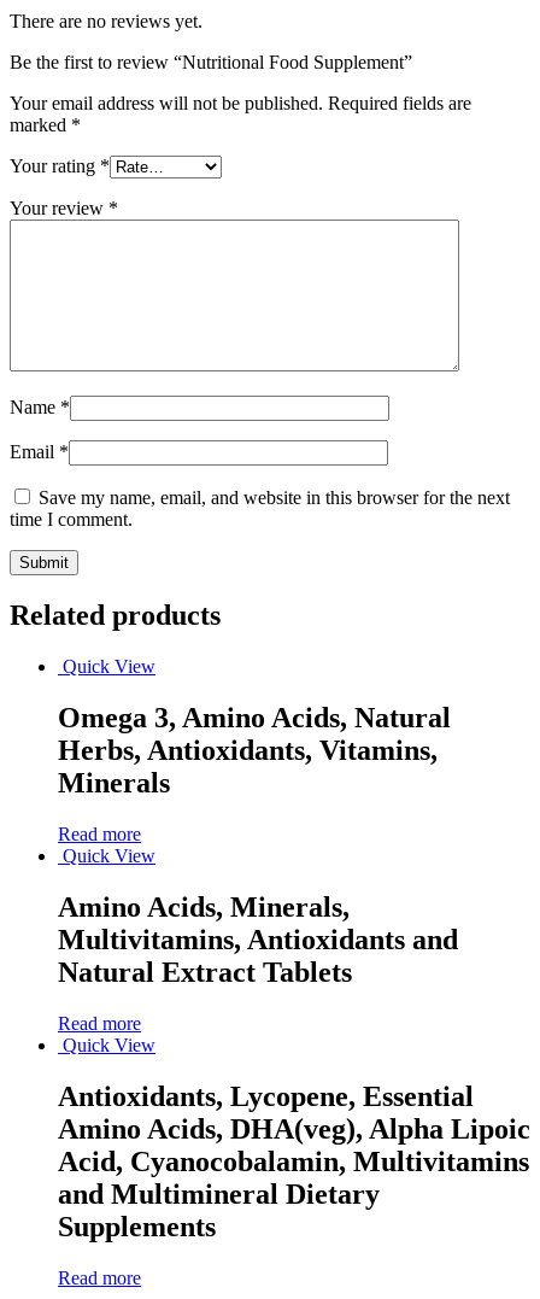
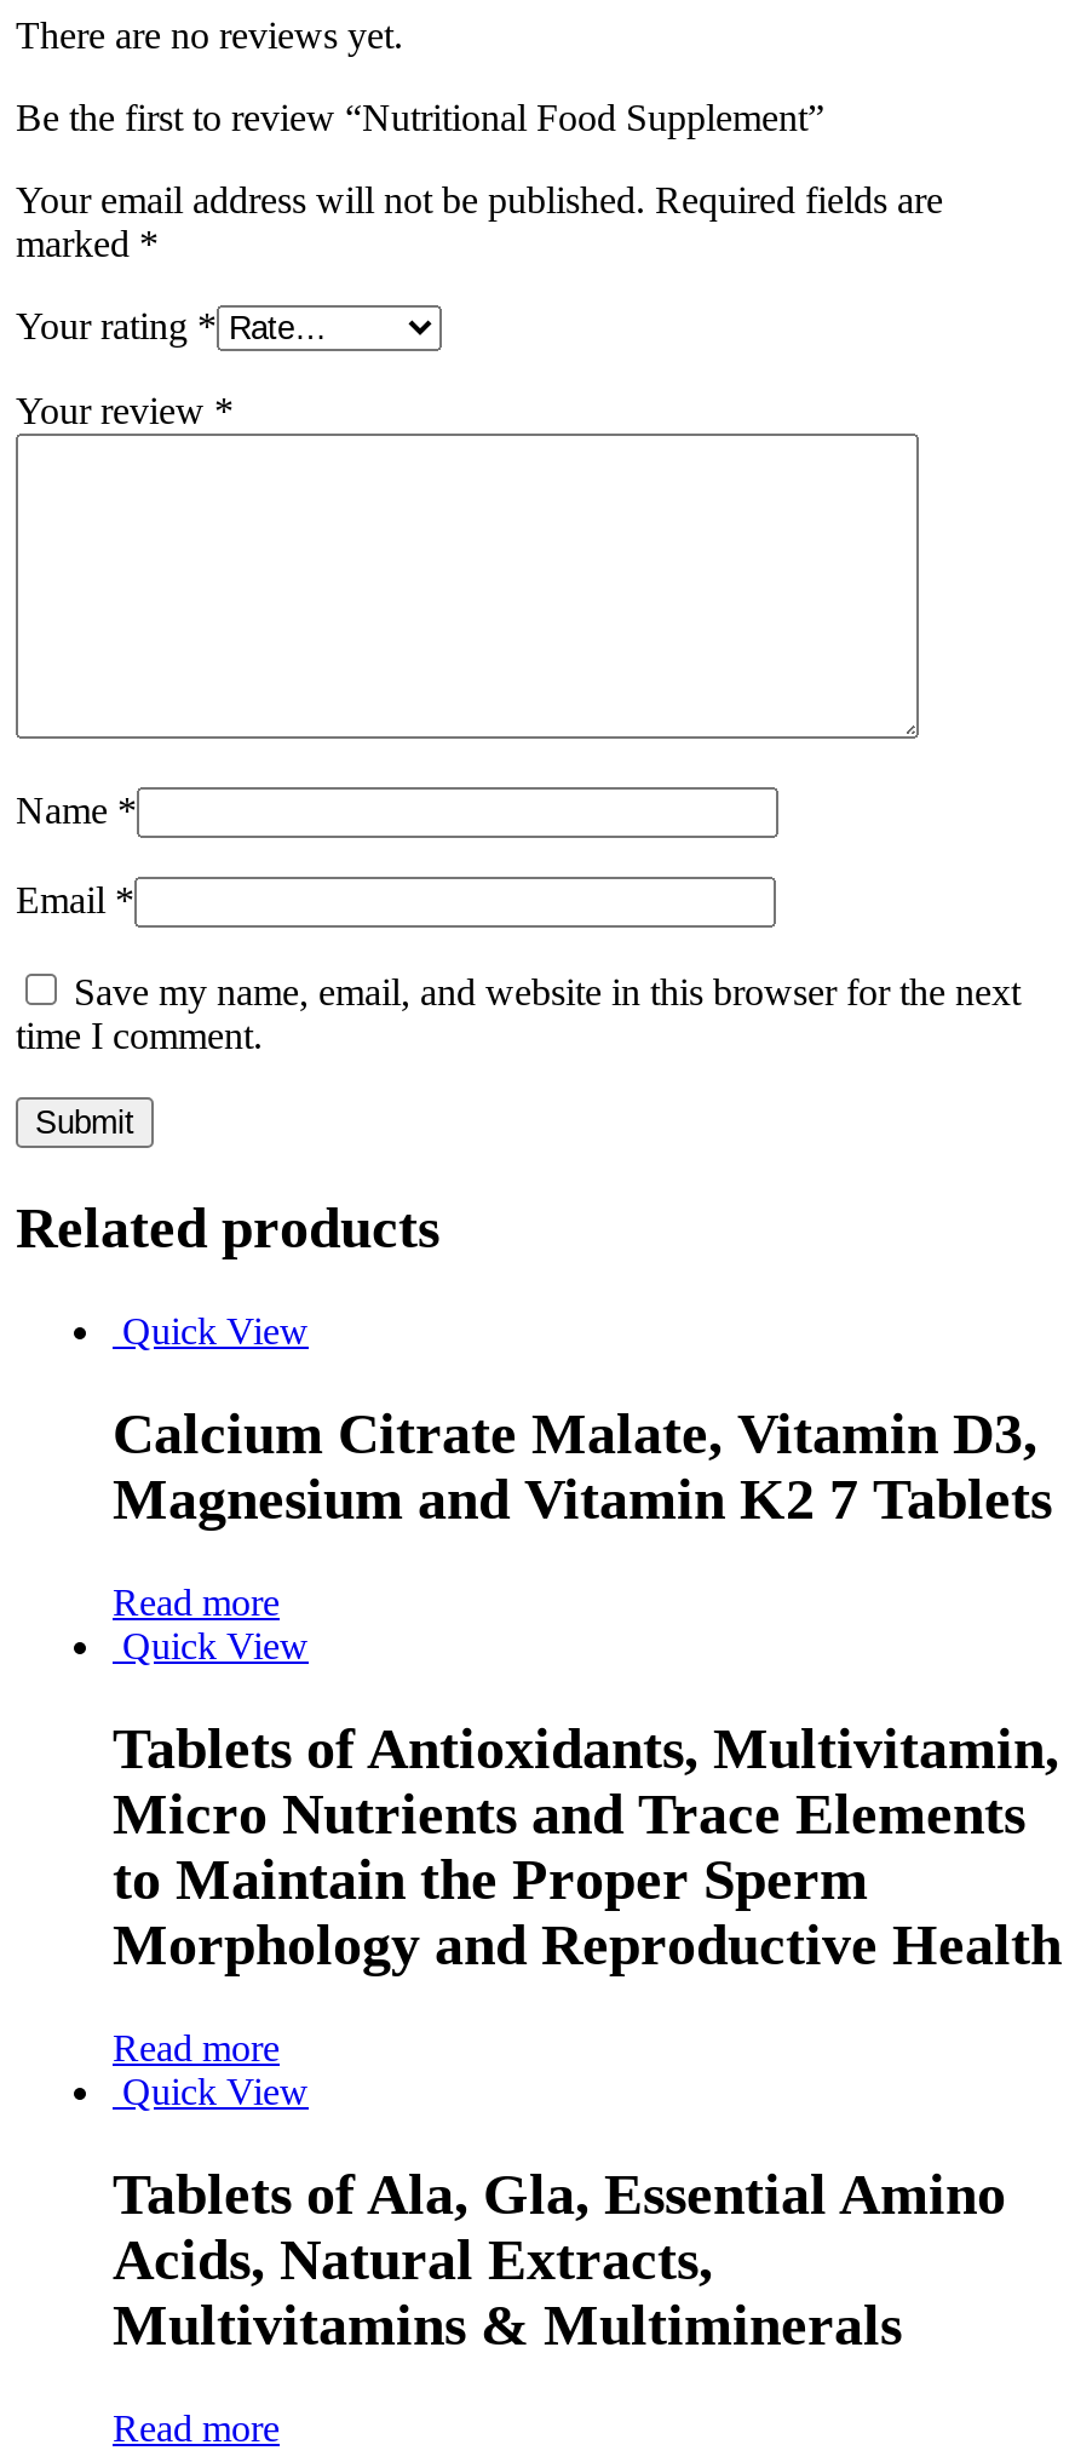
- Omega 3, Amino Acids, Natural
- Herbs, Antioxidants, Vitamins,
- Minerals
+ Calcium Citrate Malate, Vitamin D3,
+ Magnesium and Vitamin K2 7 Tablets

- Amino Acids, Minerals,
- Multivitamins, Antioxidants and
- Natural Extract Tablets
+ Tablets of Antioxidants, Multivitamin,
+ Micro Nutrients and Trace Elements
+ to Maintain the Proper Sperm
+ Morphology and Reproductive Health

- Antioxidants, Lycopene, Essential
- Amino Acids, DHA(veg), Alpha Lipoic
- Acid, Cyanocobalamin, Multivitamins
- and Multimineral Dietary
- Supplements
+ Tablets of Ala, Gla, Essential Amino
+ Acids, Natural Extracts,
+ Multivitamins & Multiminerals
